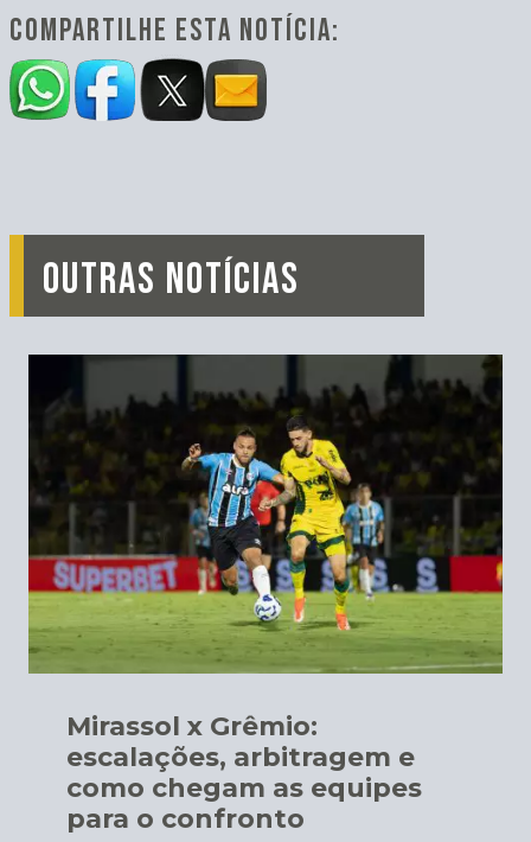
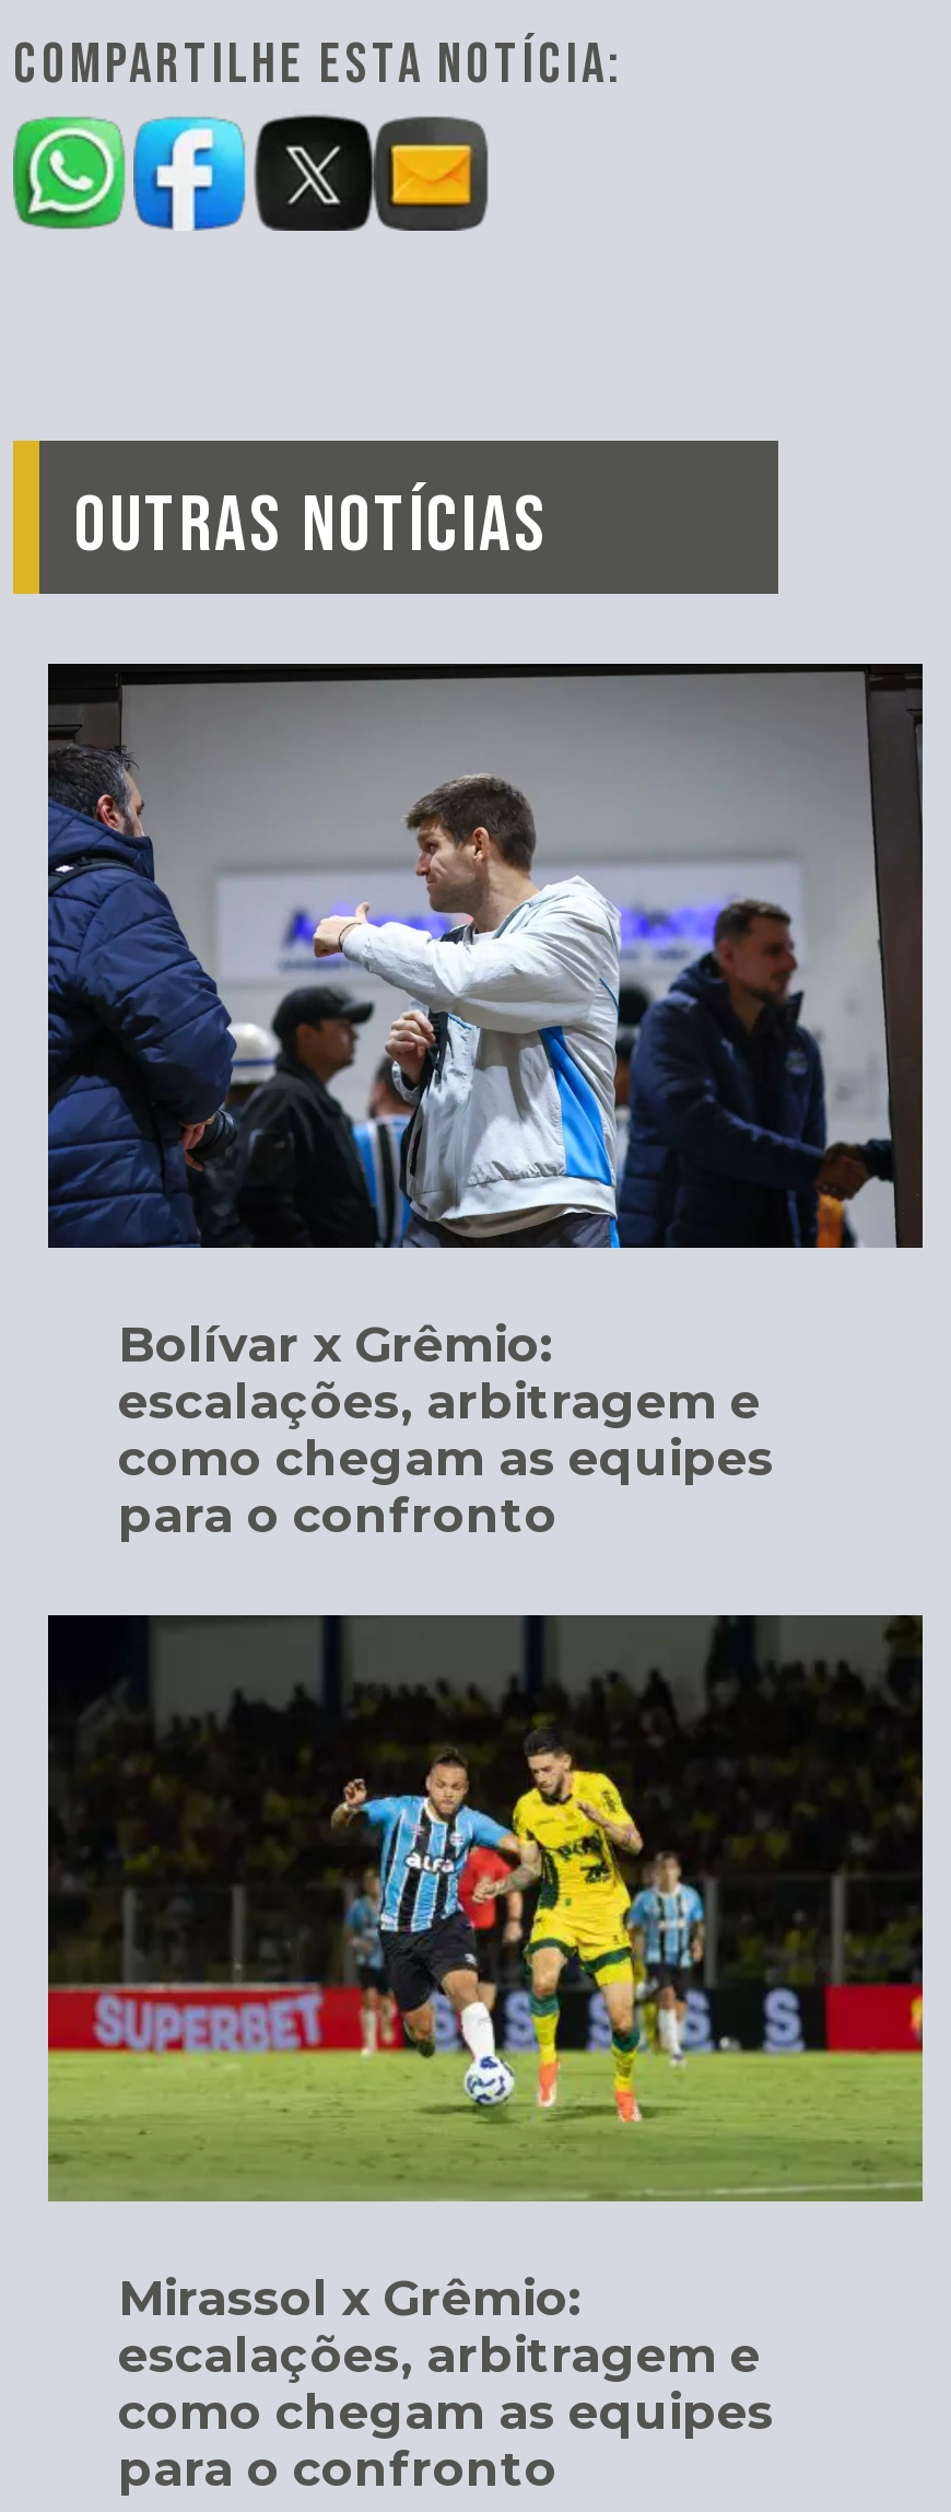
+ [image]
+ Bolívar x Grêmio:
+ escalações, arbitragem e
+ como chegam as equipes
+ para o confronto
